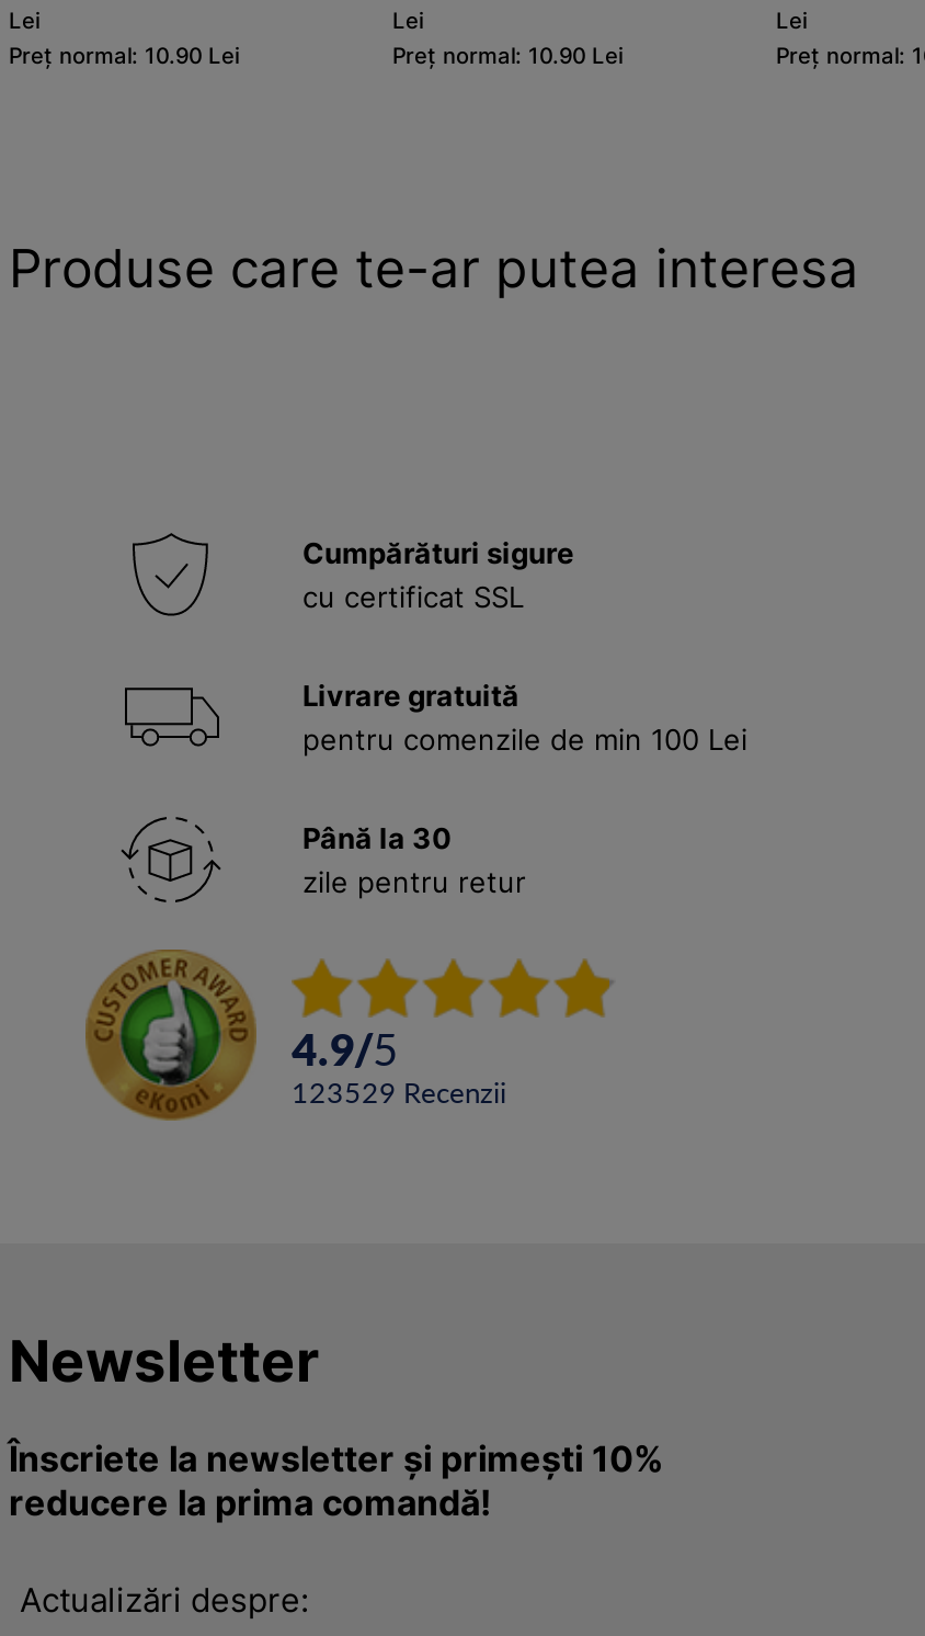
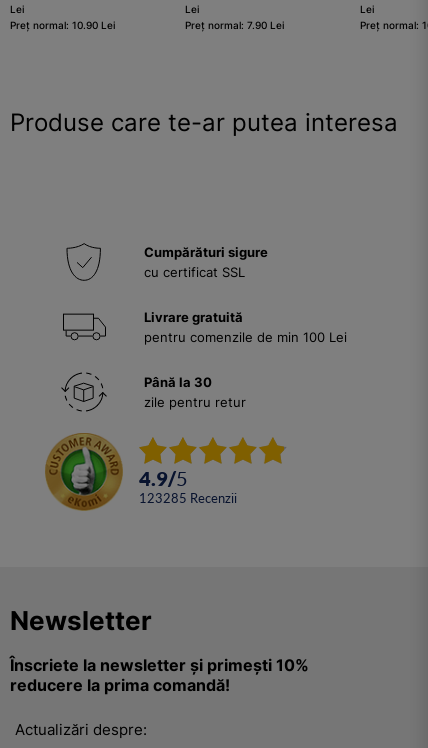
- Preț normal: 10.90 Lei
+ Preț normal: 7.90 Lei

- 123529 Recenzii
+ 123285 Recenzii
